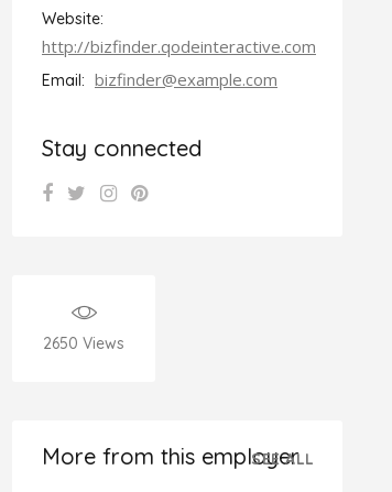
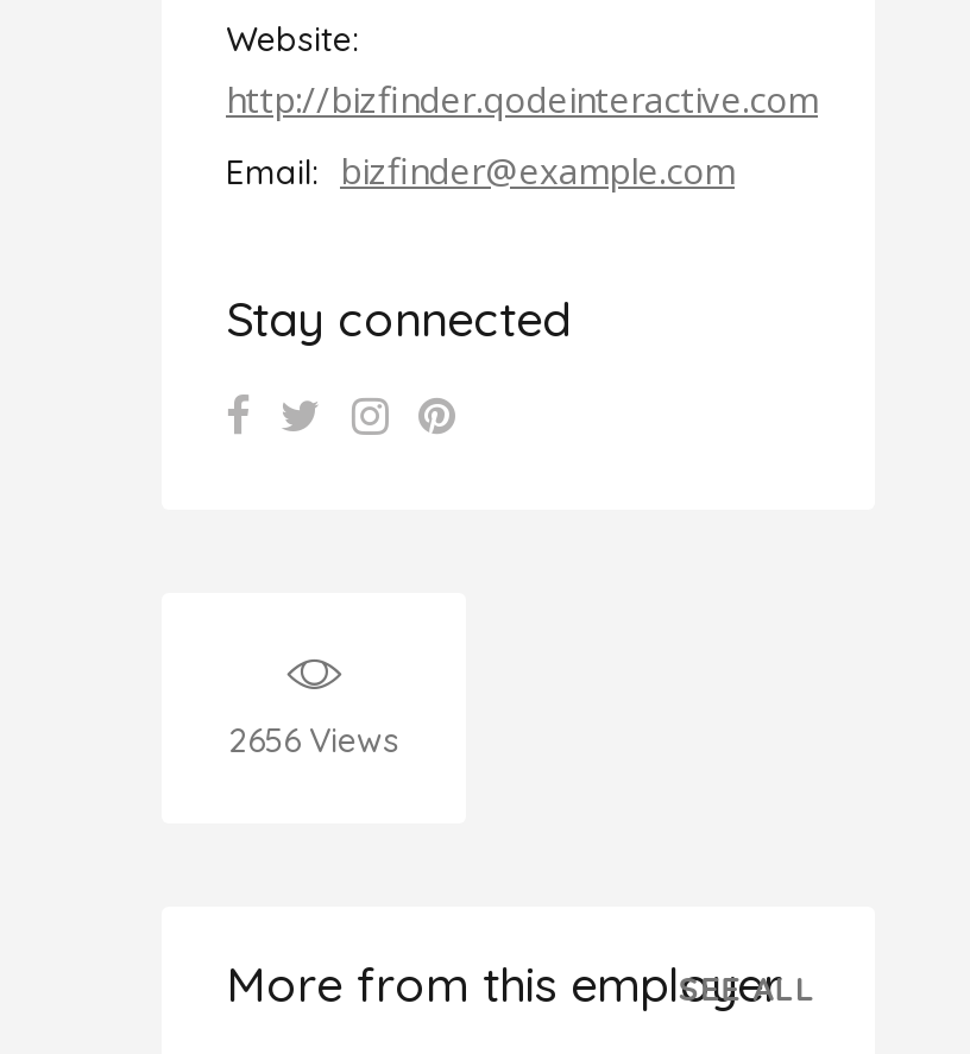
- 2650 Views
+ 2656 Views
